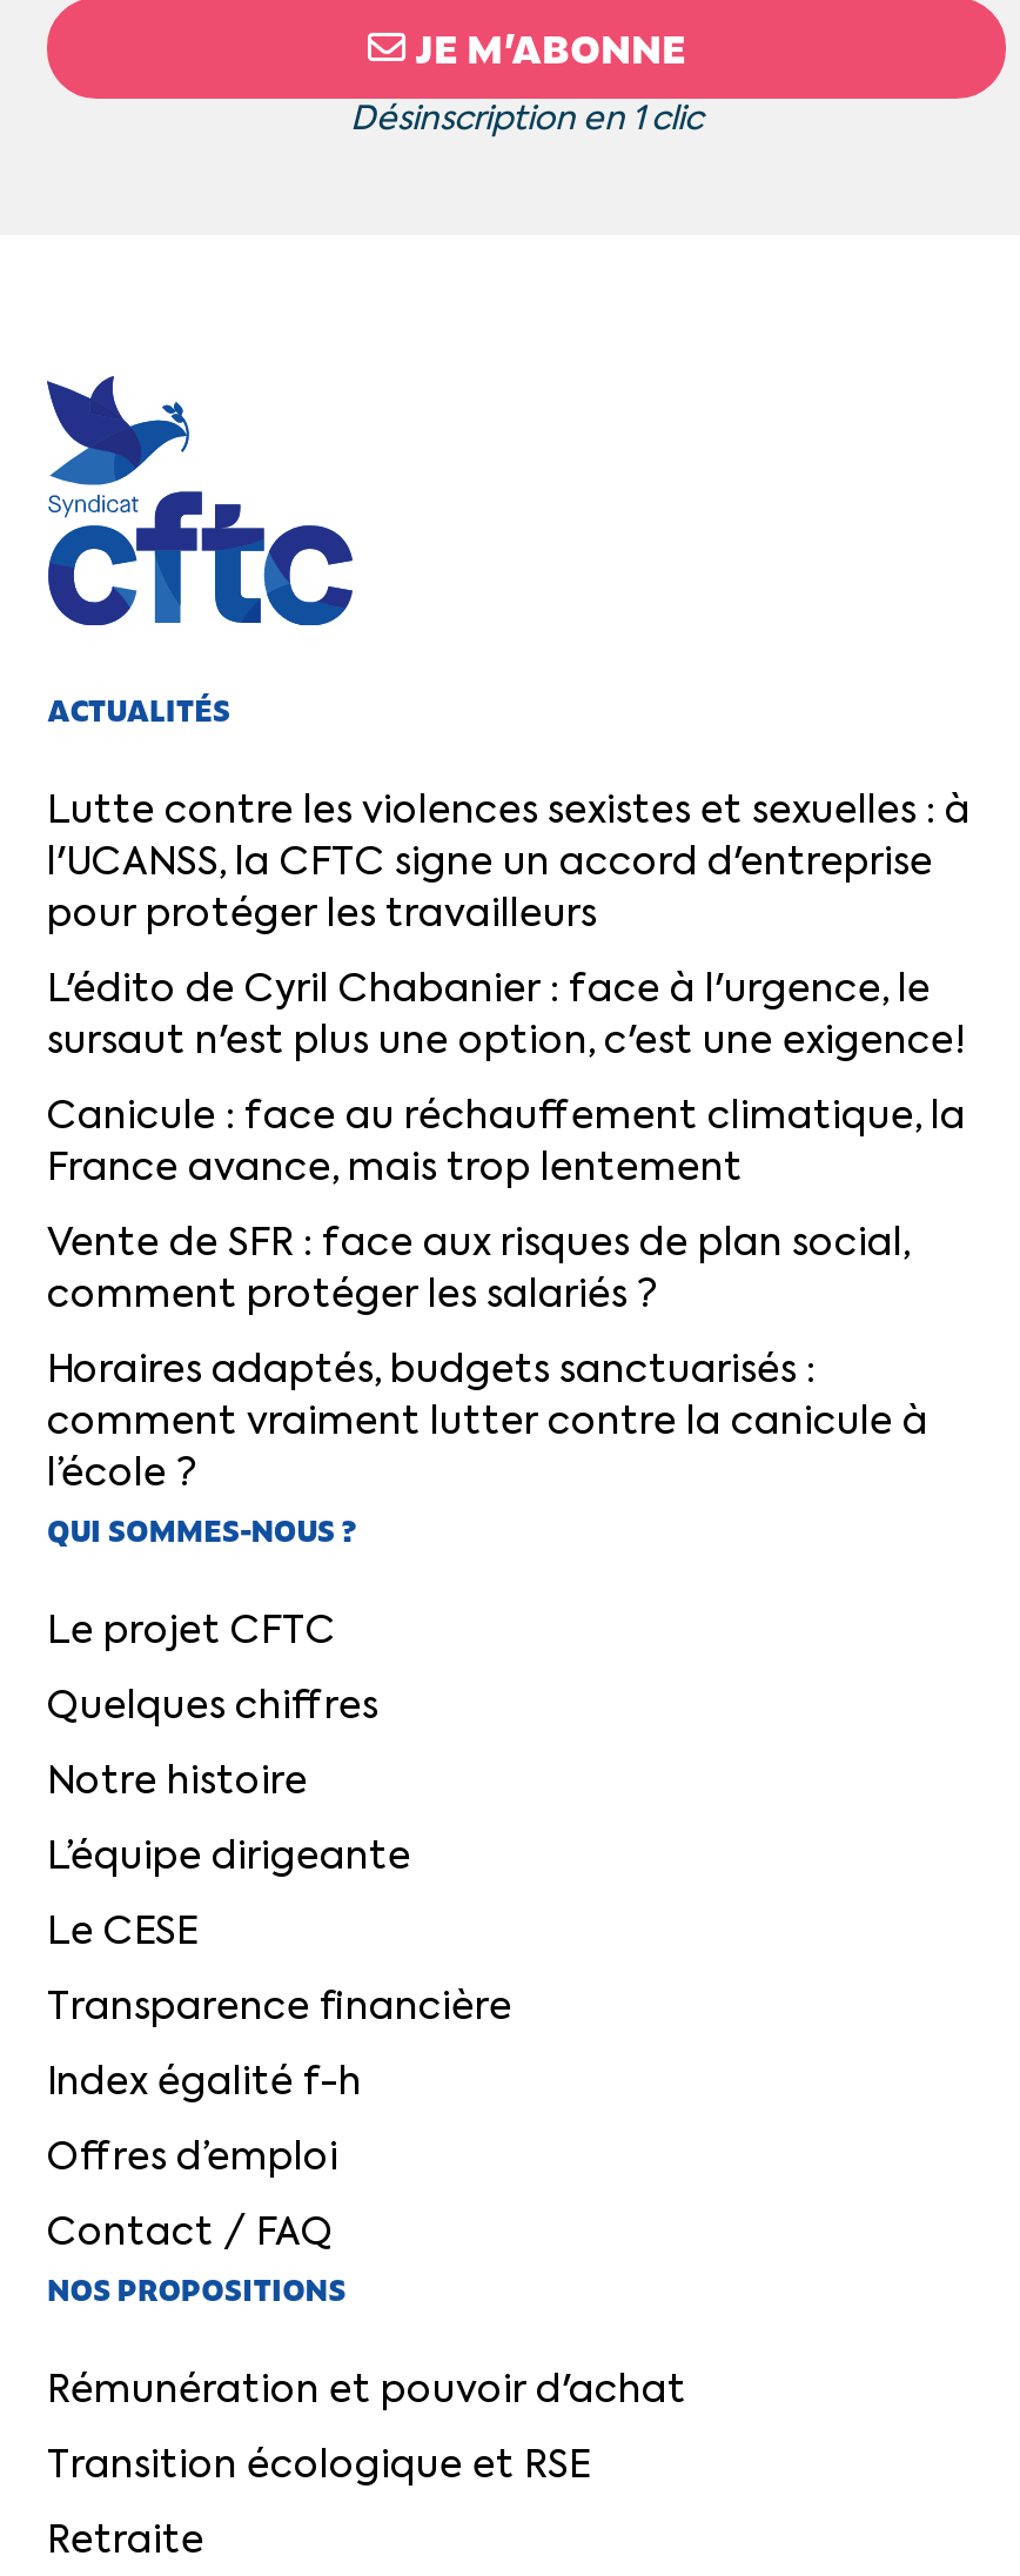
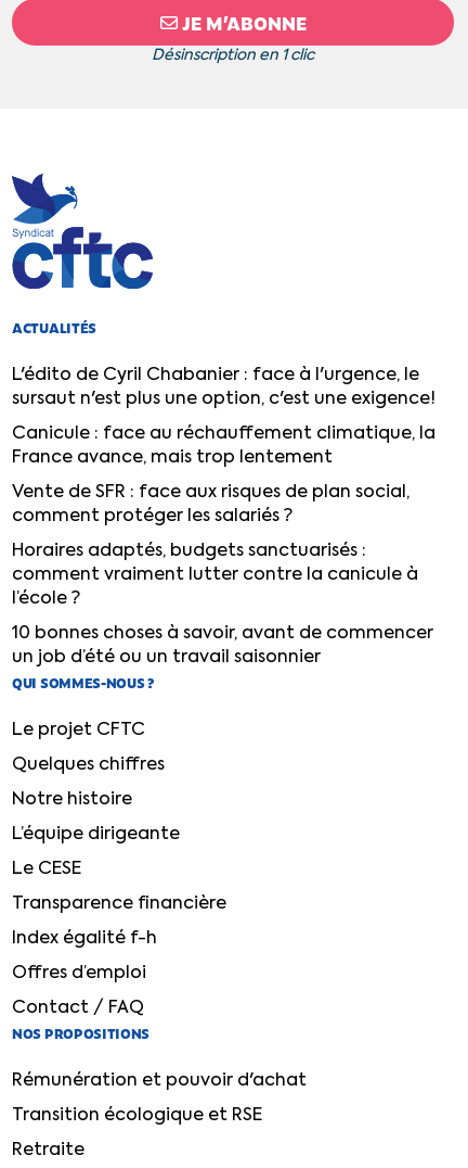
- Lutte contre les violences sexistes et sexuelles : à
- l'UCANSS, la CFTC signe un accord d'entreprise
- pour protéger les travailleurs

moved up: L'édito de Cyril Chabanier : face à l'urgence, le | sursaut n'est plus une option, c'est une exigence! | Canicule : face au réchauffement climatique, la | ... | comment vraiment lutter contre la canicule à | l’école ?

+ 10 bonnes choses à savoir, avant de commencer
+ un job d’été ou un travail saisonnier
